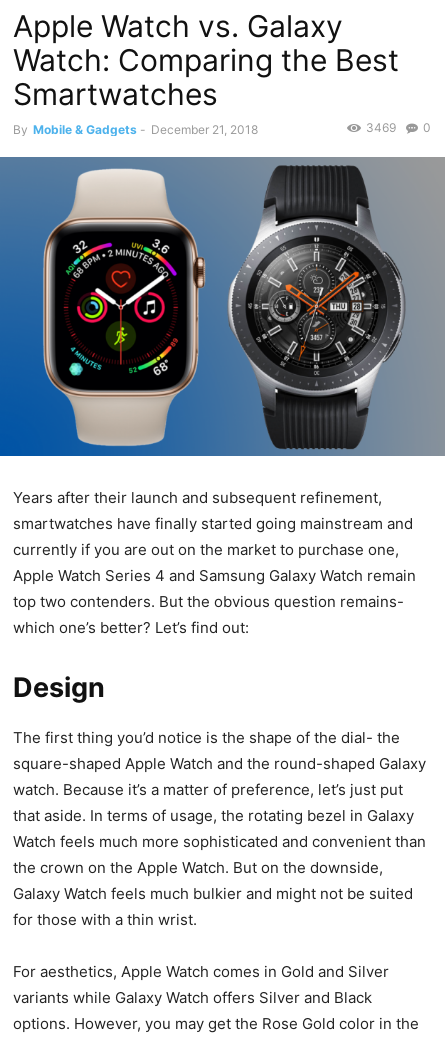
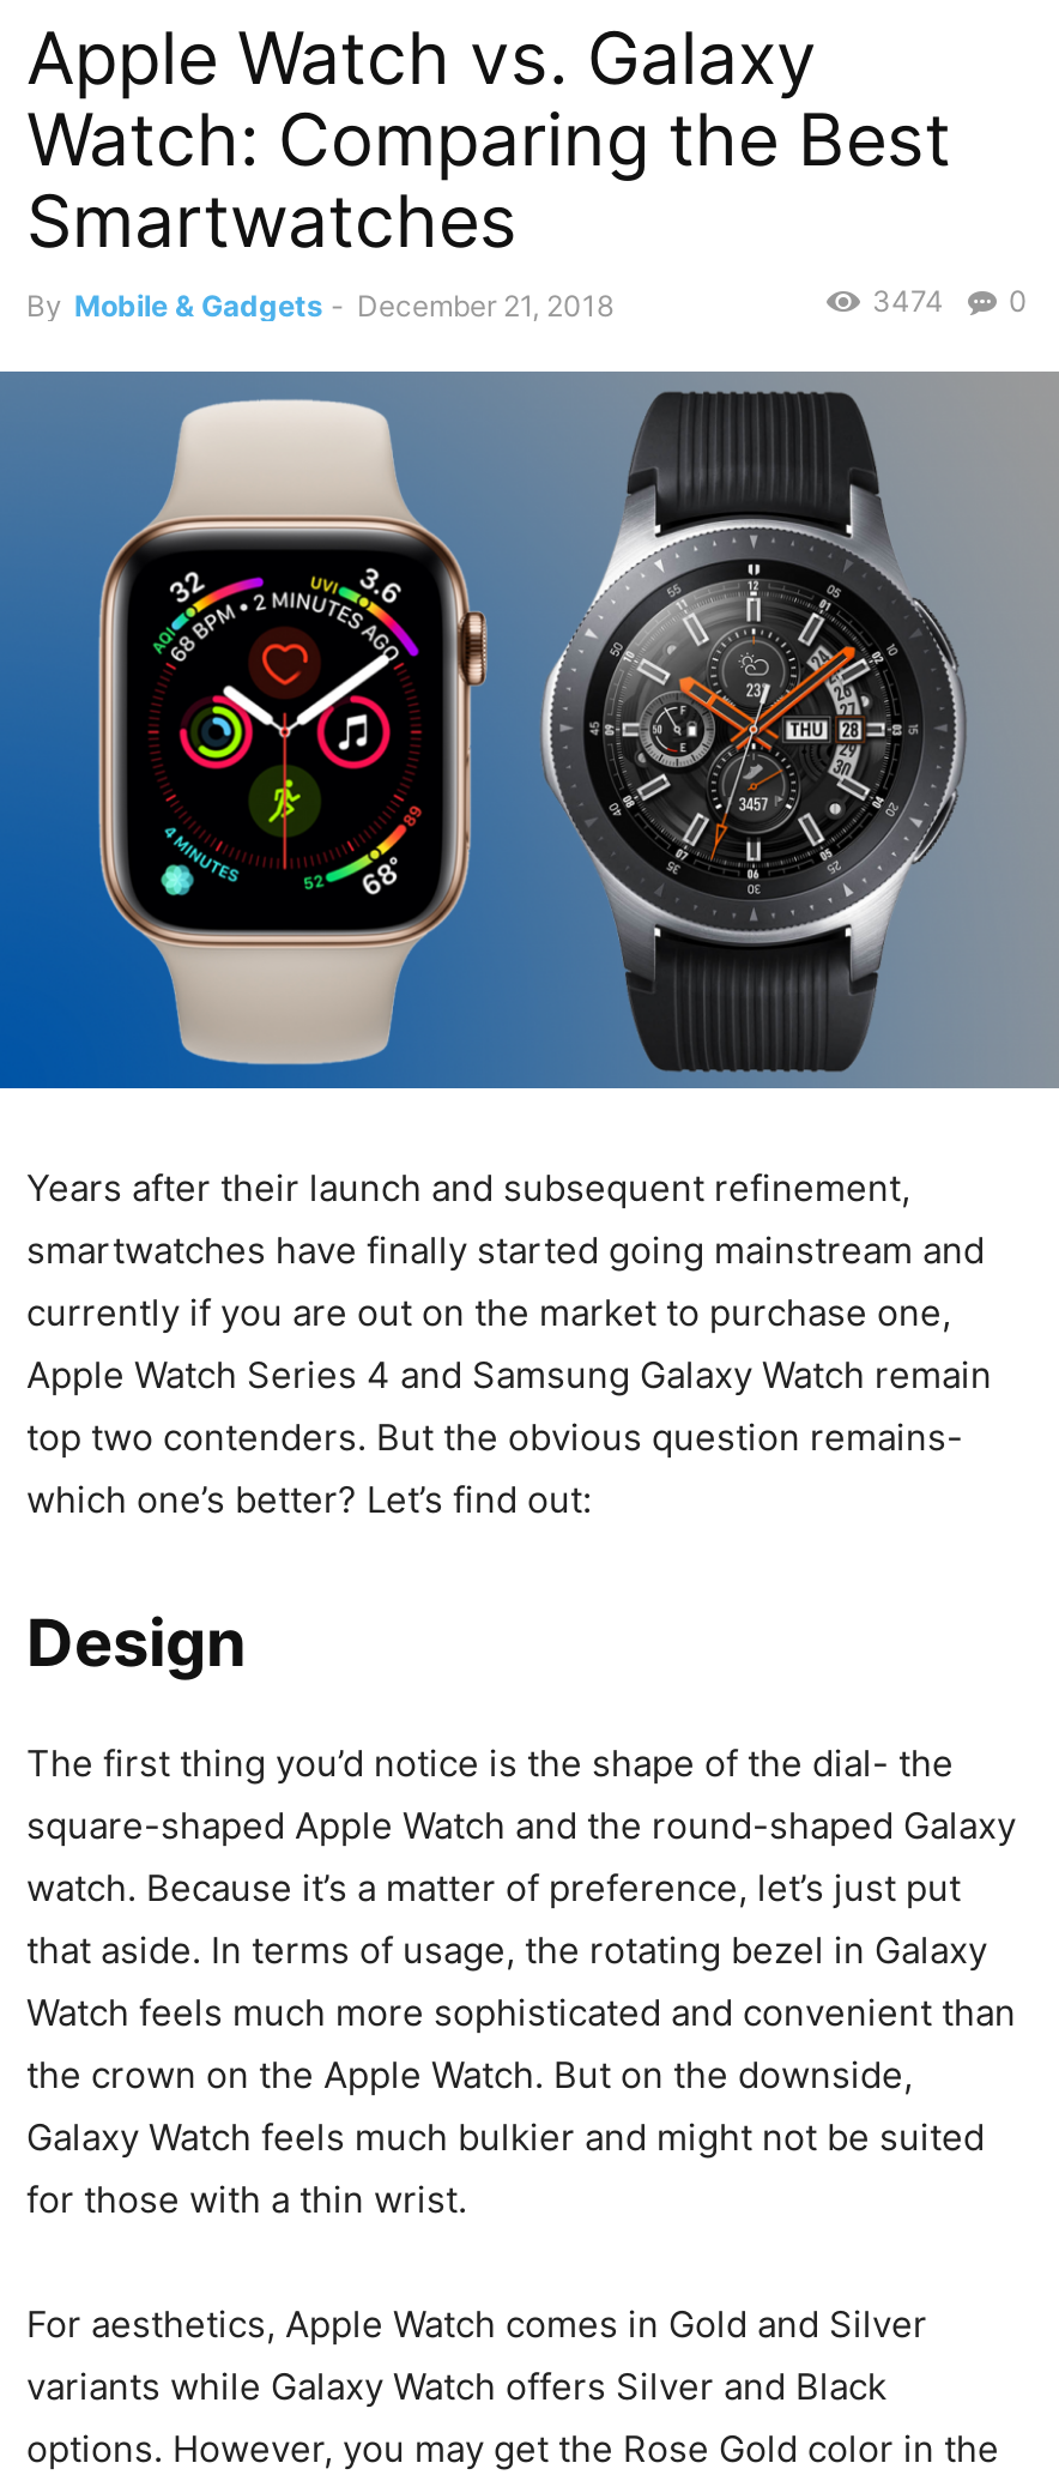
- 3469 0
+ 3474 0
